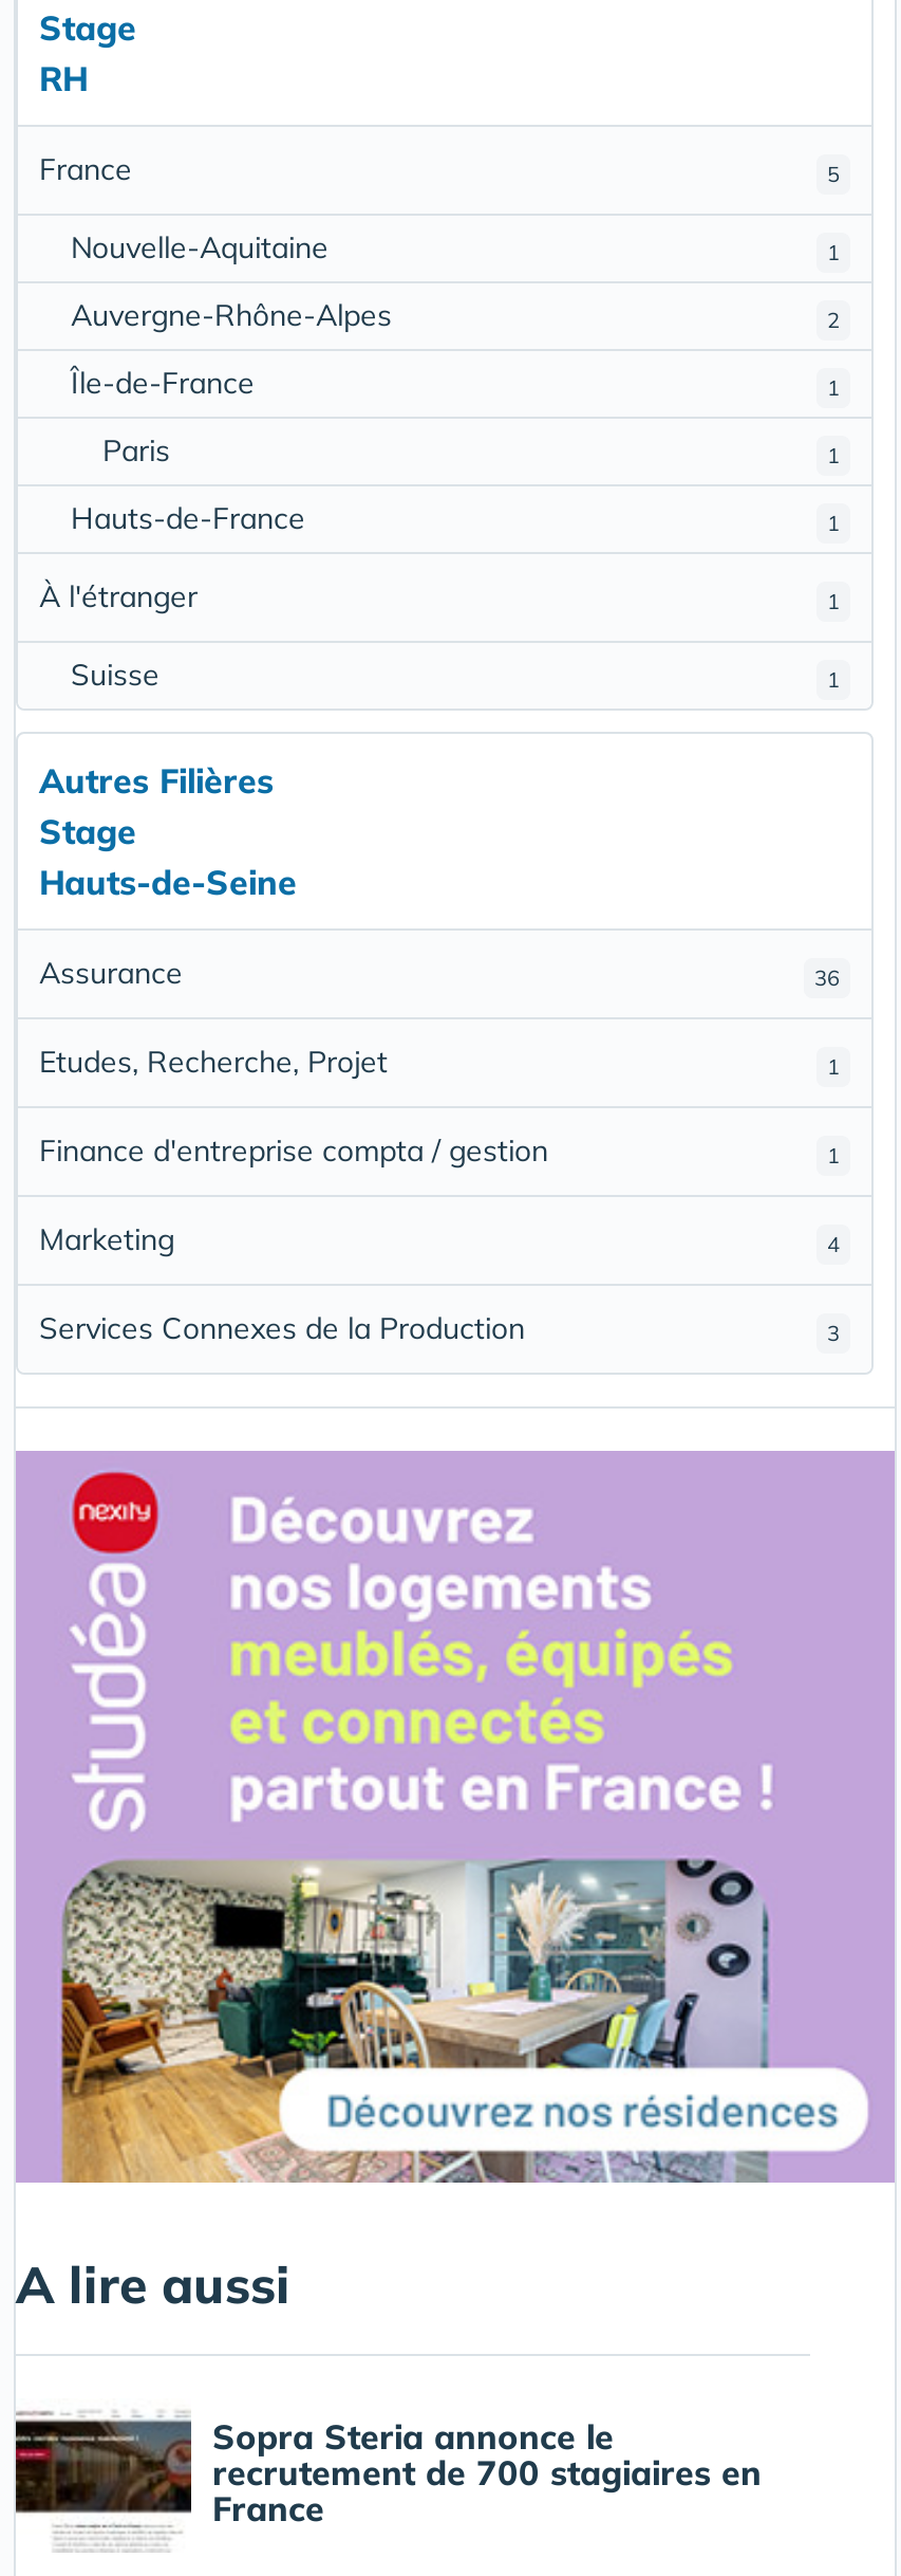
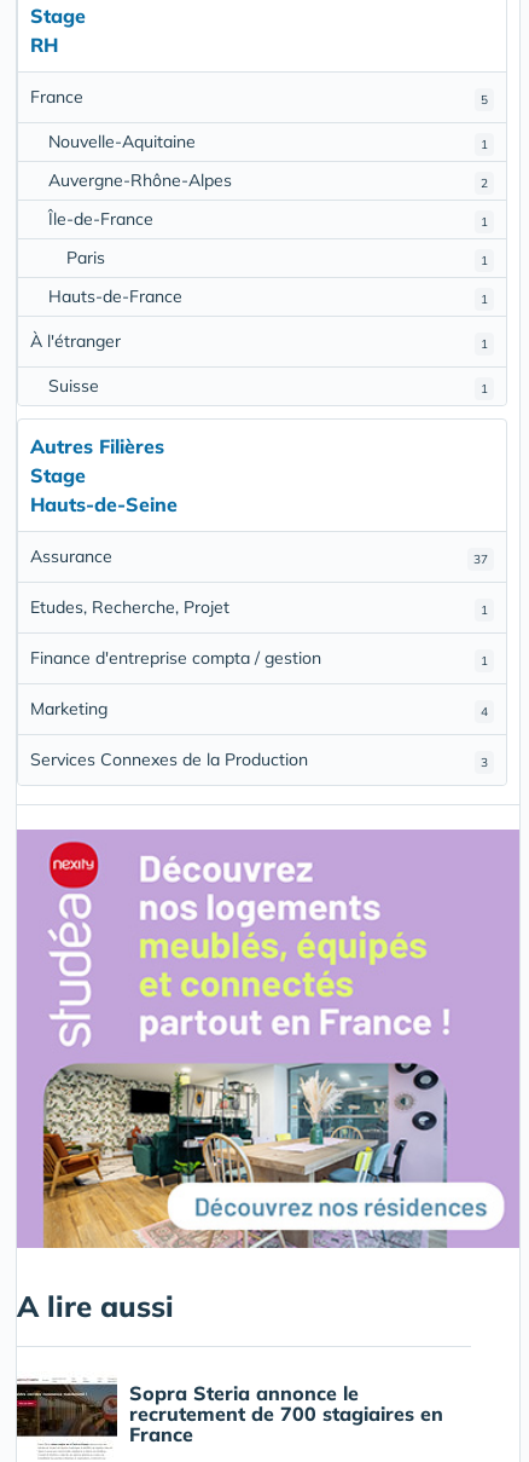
- 36
+ 37
